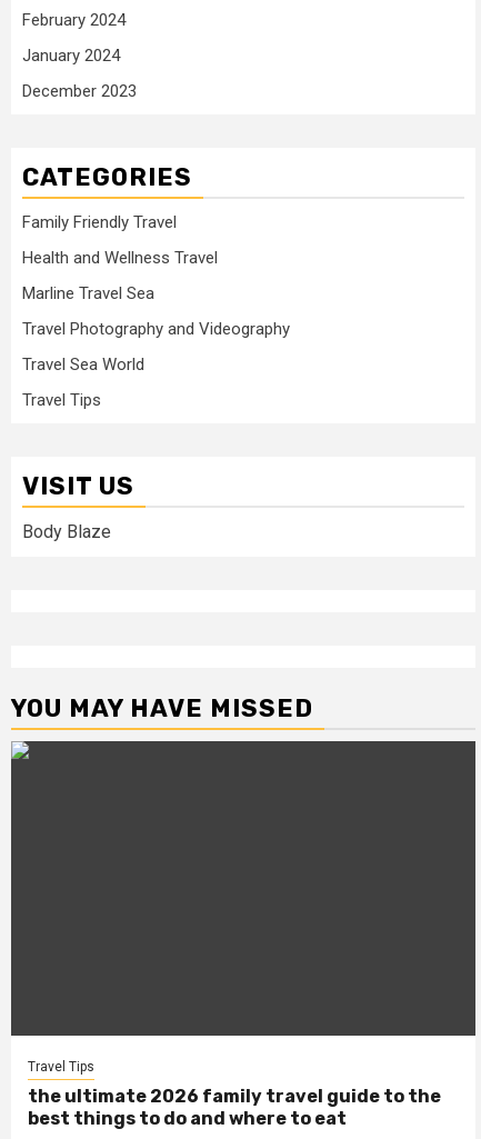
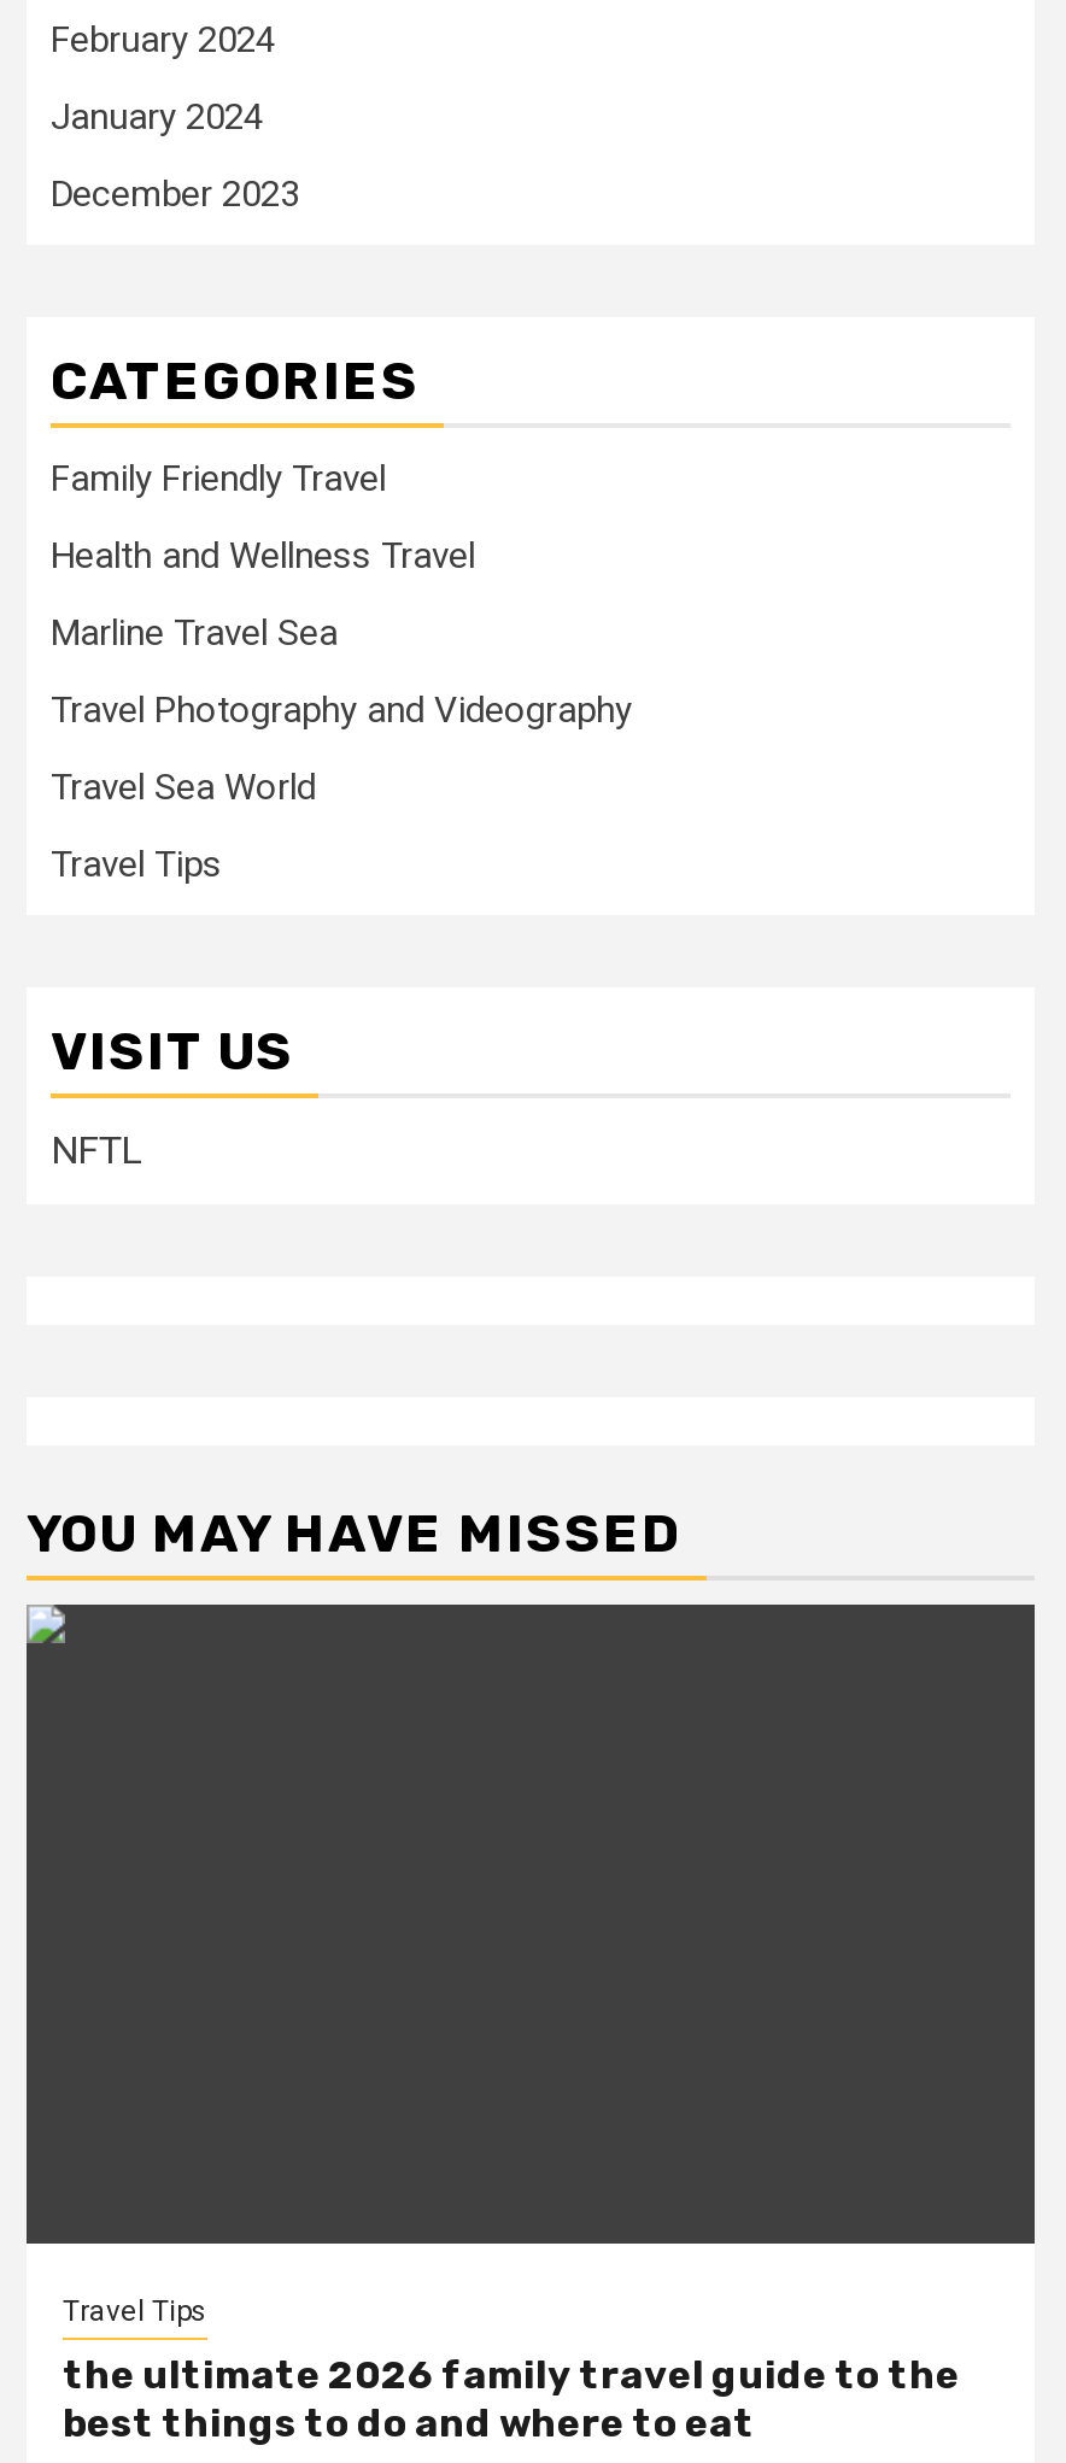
- Body Blaze
+ NFTL
